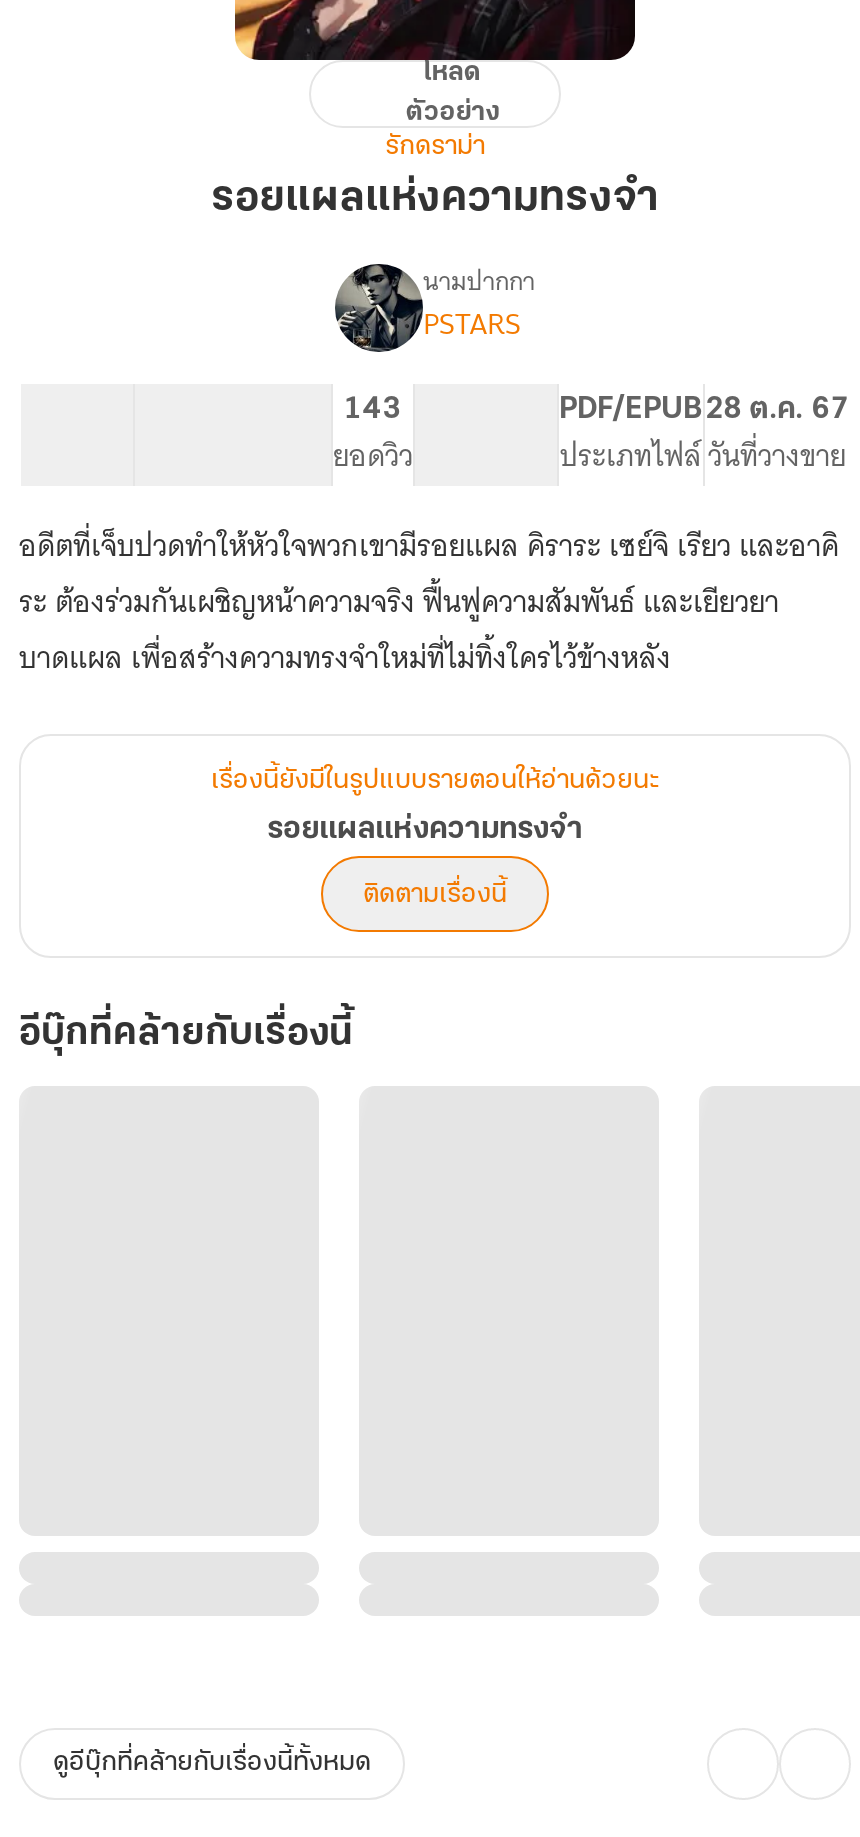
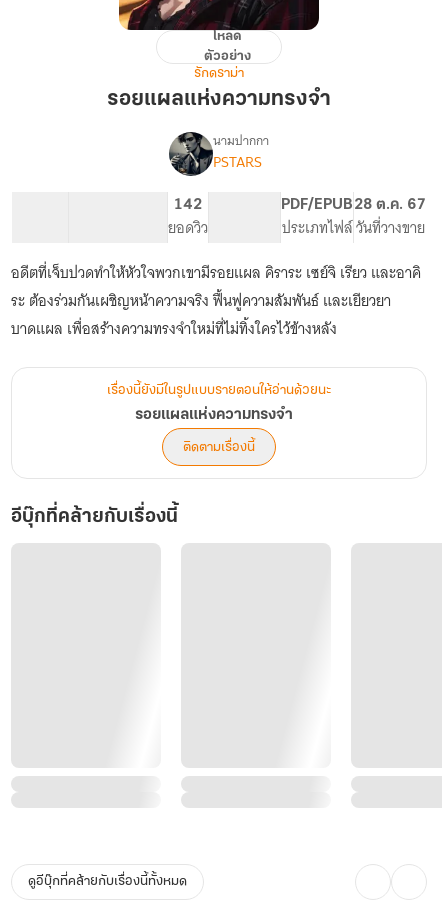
- 143
+ 142
